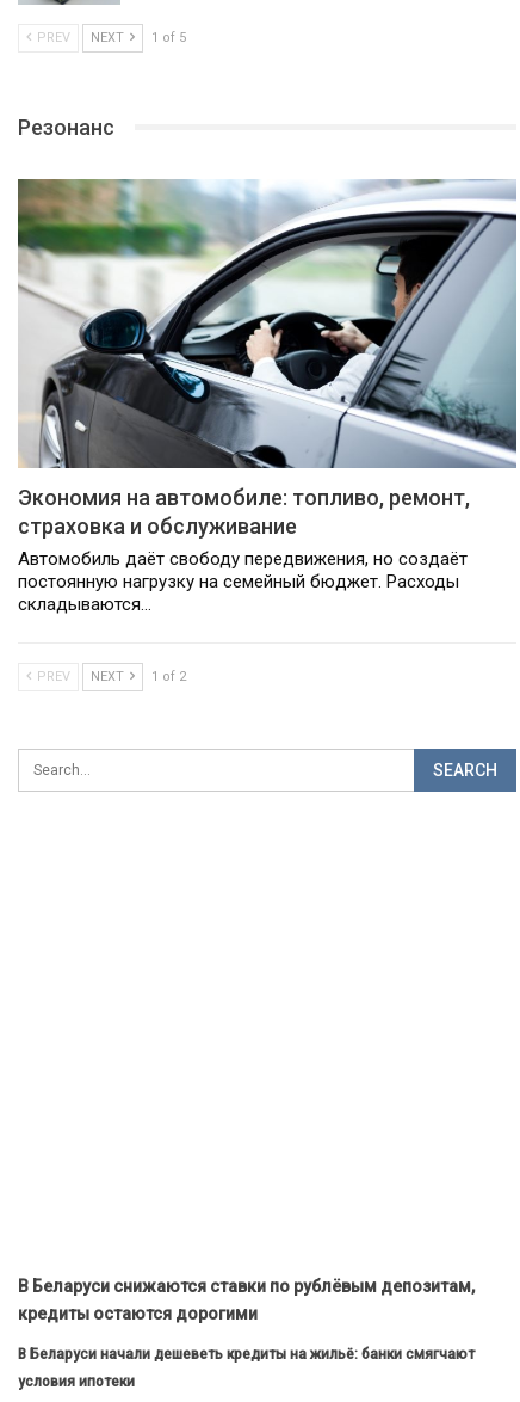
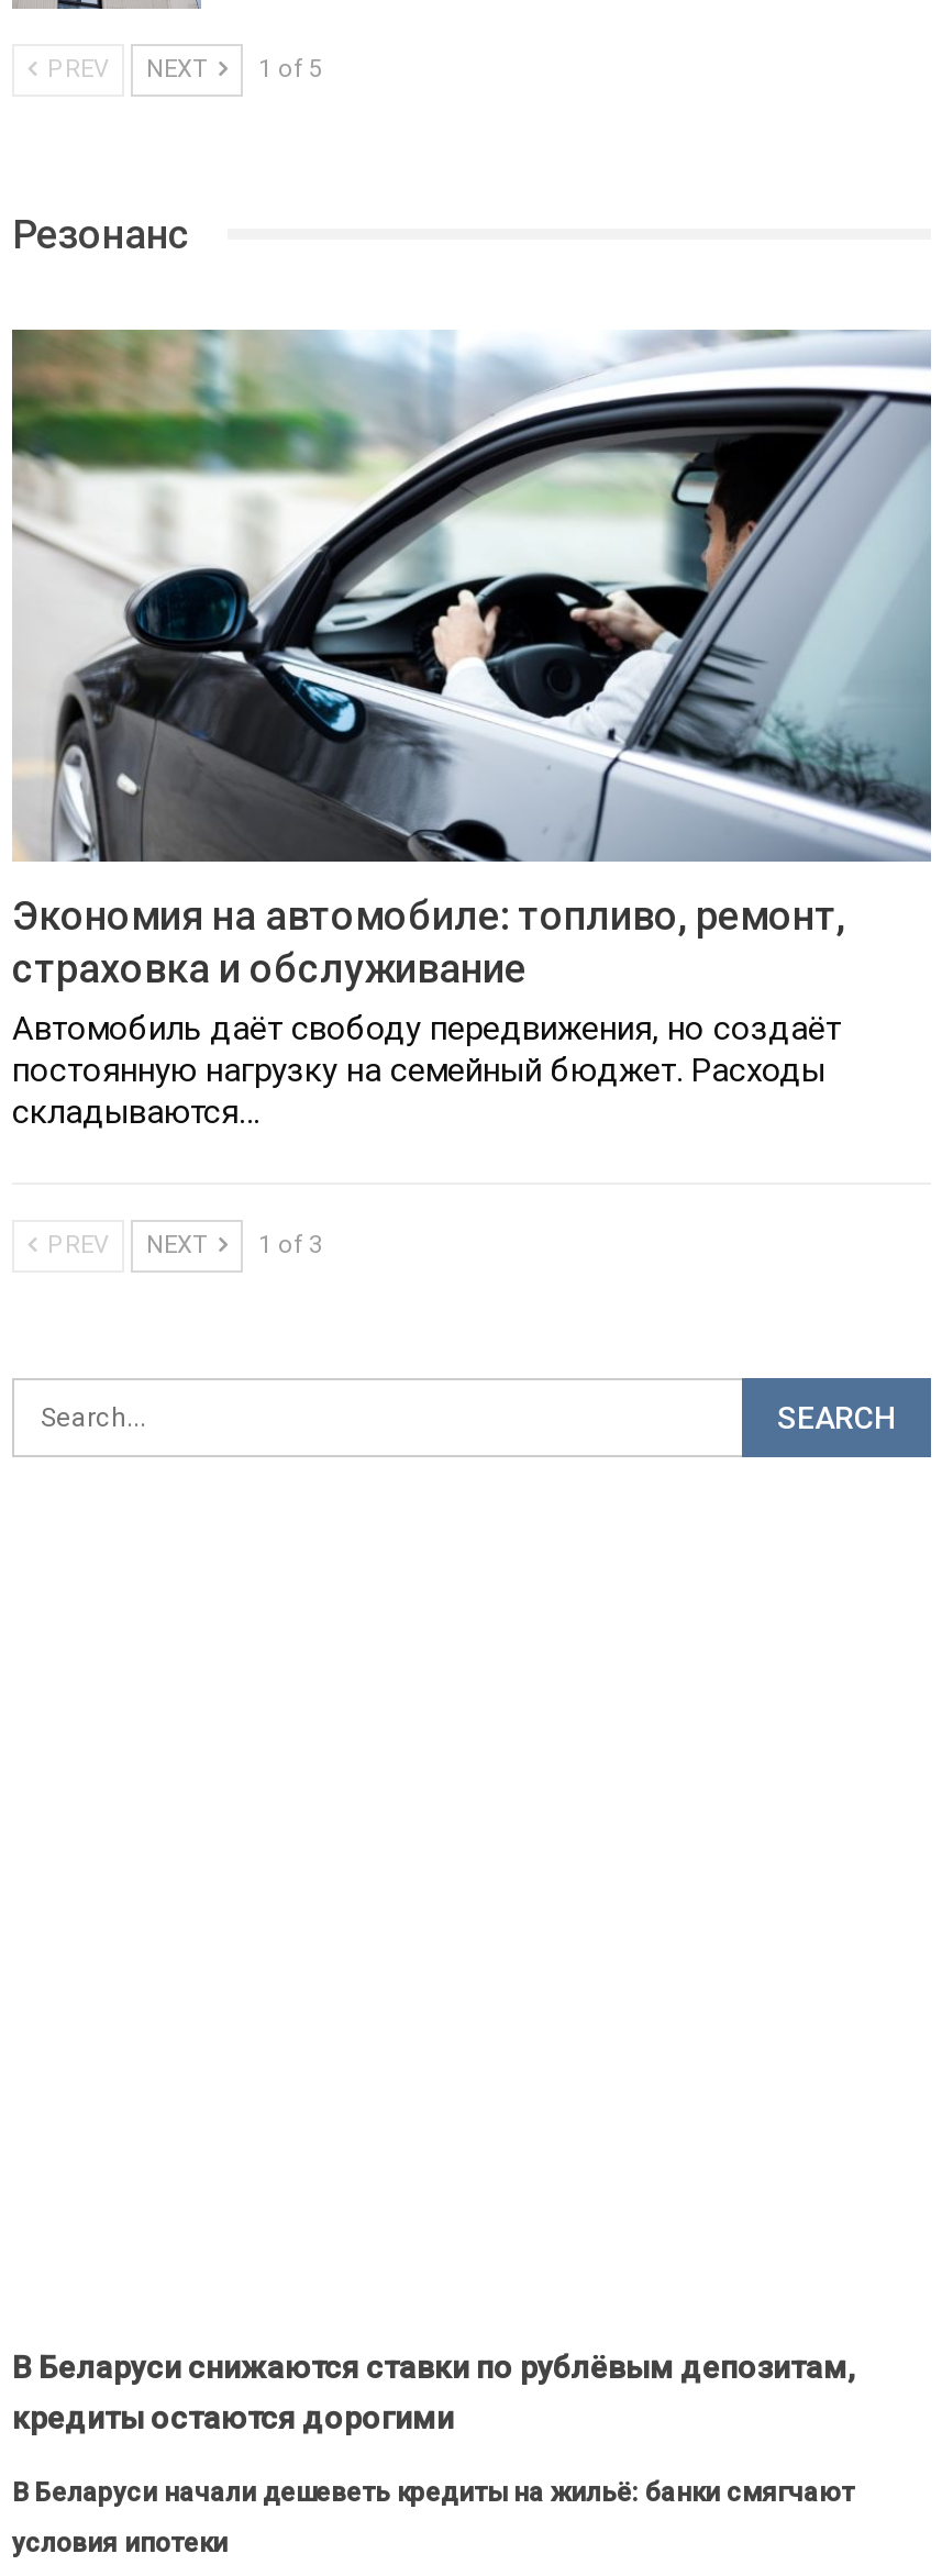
- PREV NEXT 1 of 2
+ PREV NEXT 1 of 3
